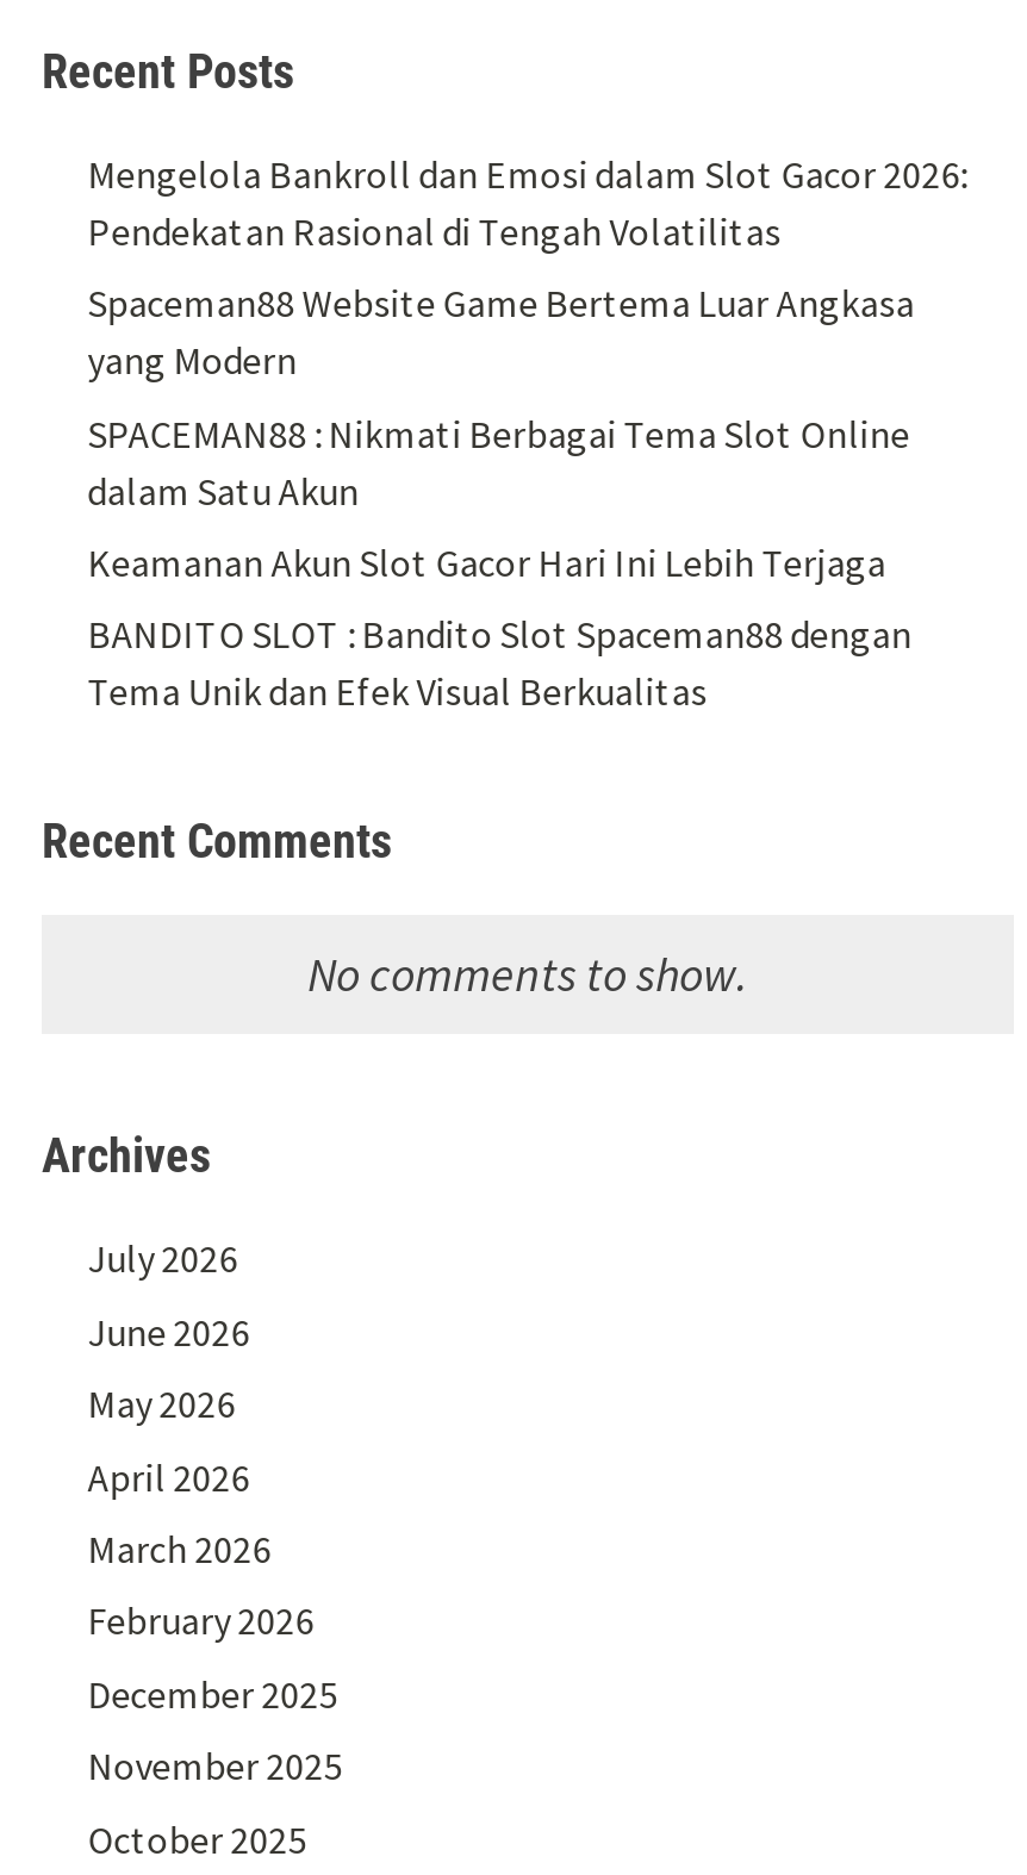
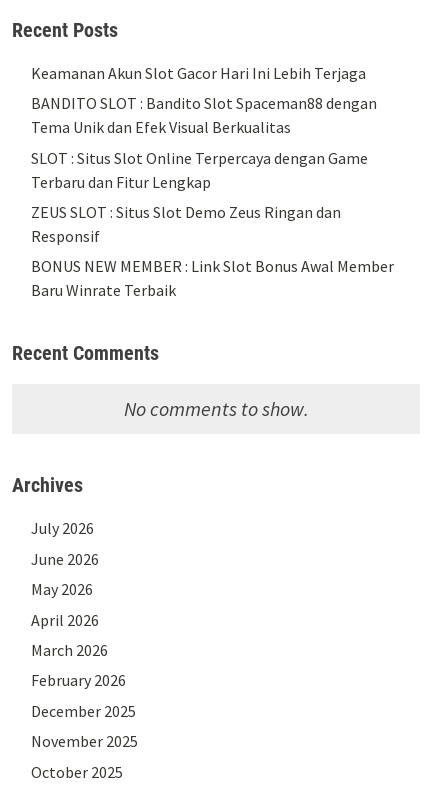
- Mengelola Bankroll dan Emosi dalam Slot Gacor 2026:
- Pendekatan Rasional di Tengah Volatilitas
- Spaceman88 Website Game Bertema Luar Angkasa
- yang Modern
- SPACEMAN88 : Nikmati Berbagai Tema Slot Online
- dalam Satu Akun

moved up: Keamanan Akun Slot Gacor Hari Ini Lebih Terjaga | BANDITO SLOT : Bandito Slot Spaceman88 dengan | Tema Unik dan Efek Visual Berkualitas

+ SLOT : Situs Slot Online Terpercaya dengan Game
+ Terbaru dan Fitur Lengkap
+ ZEUS SLOT : Situs Slot Demo Zeus Ringan dan
+ Responsif
+ BONUS NEW MEMBER : Link Slot Bonus Awal Member
+ Baru Winrate Terbaik
